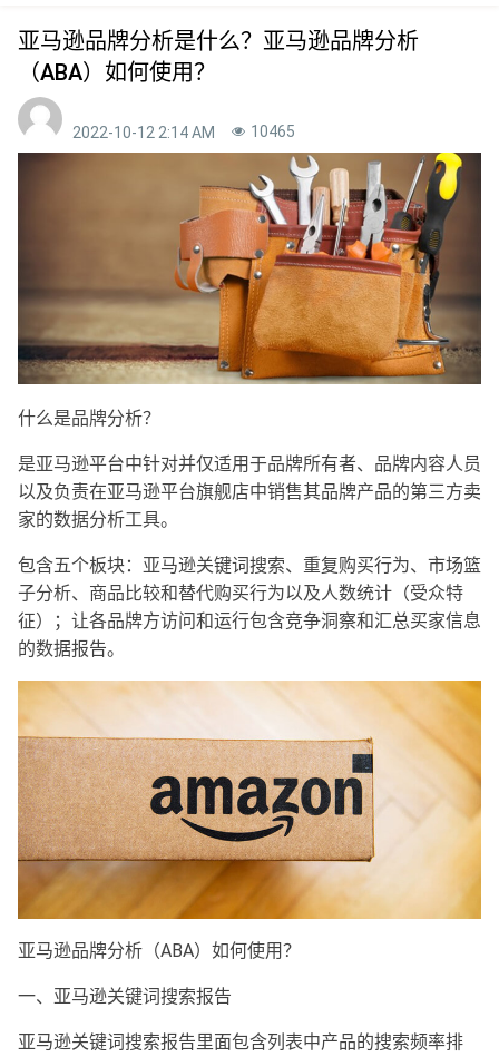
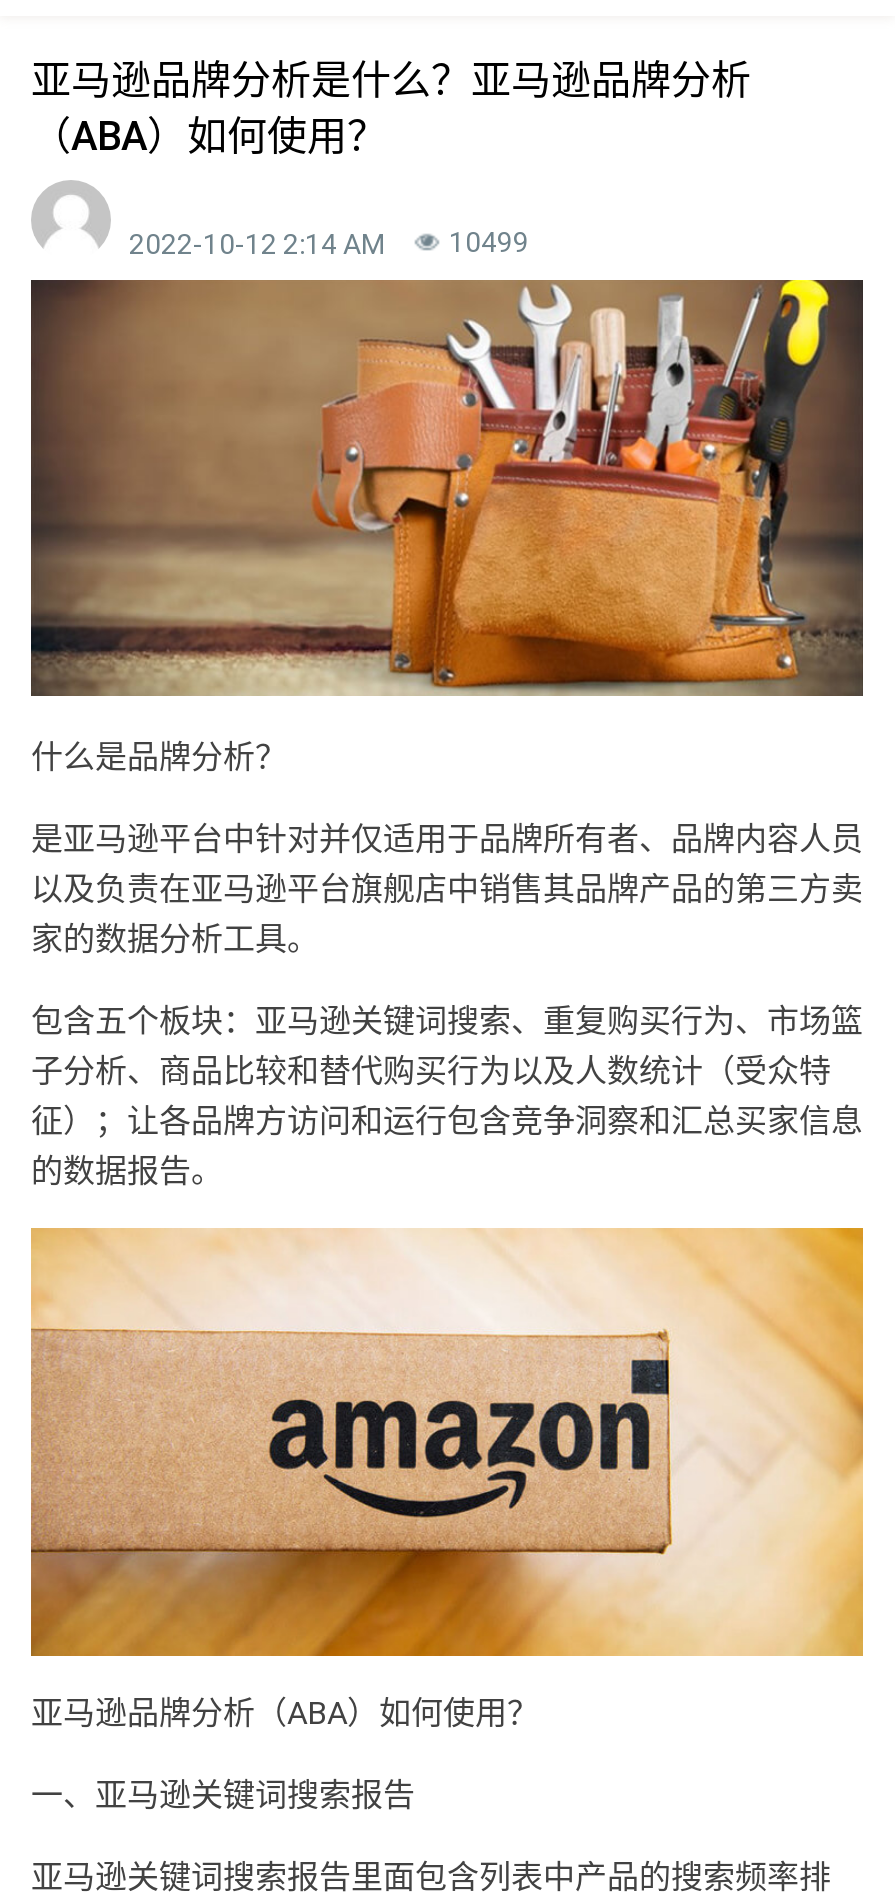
- 10465
+ 10499
